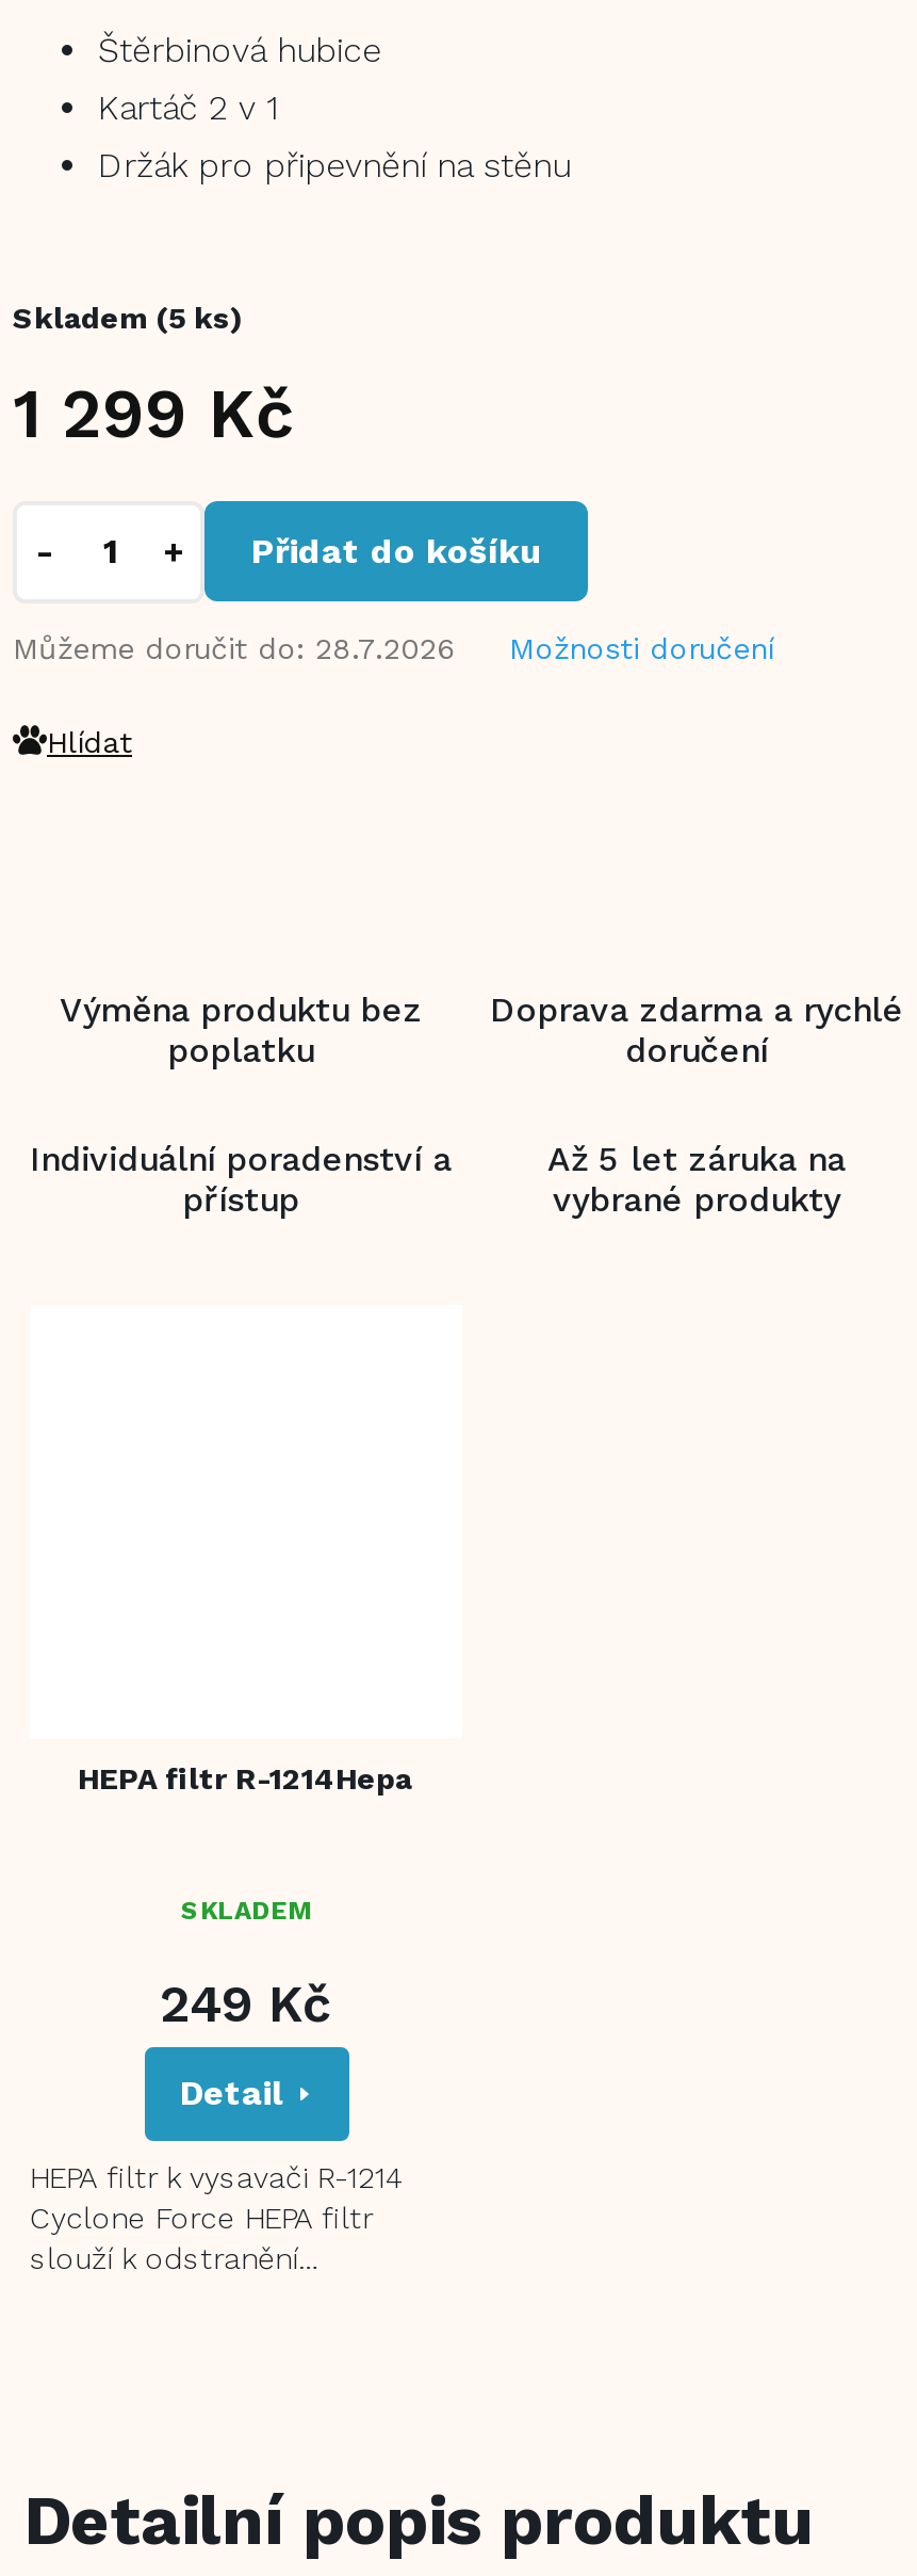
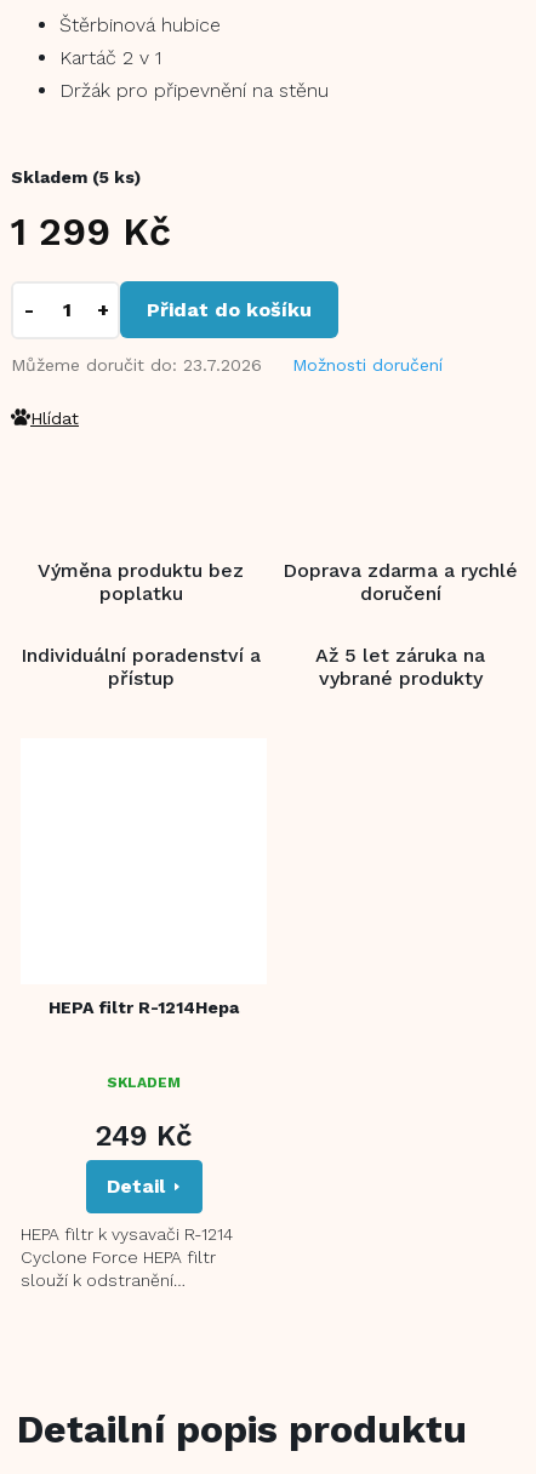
- Můžeme doručit do: 28.7.2026
+ Můžeme doručit do: 23.7.2026
